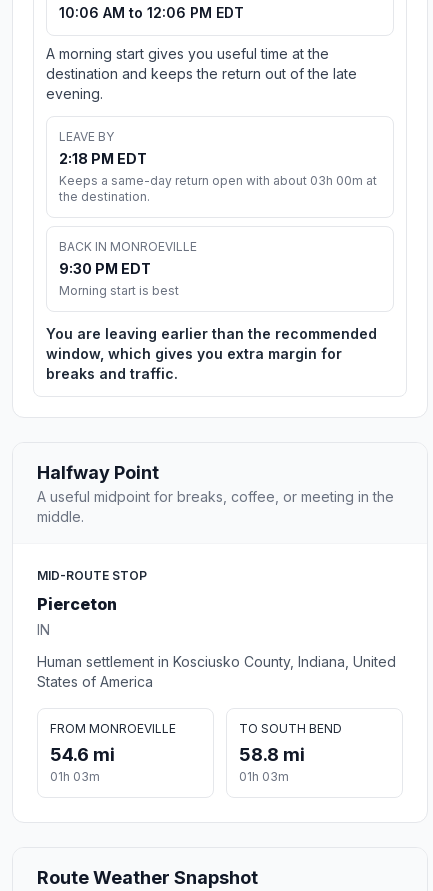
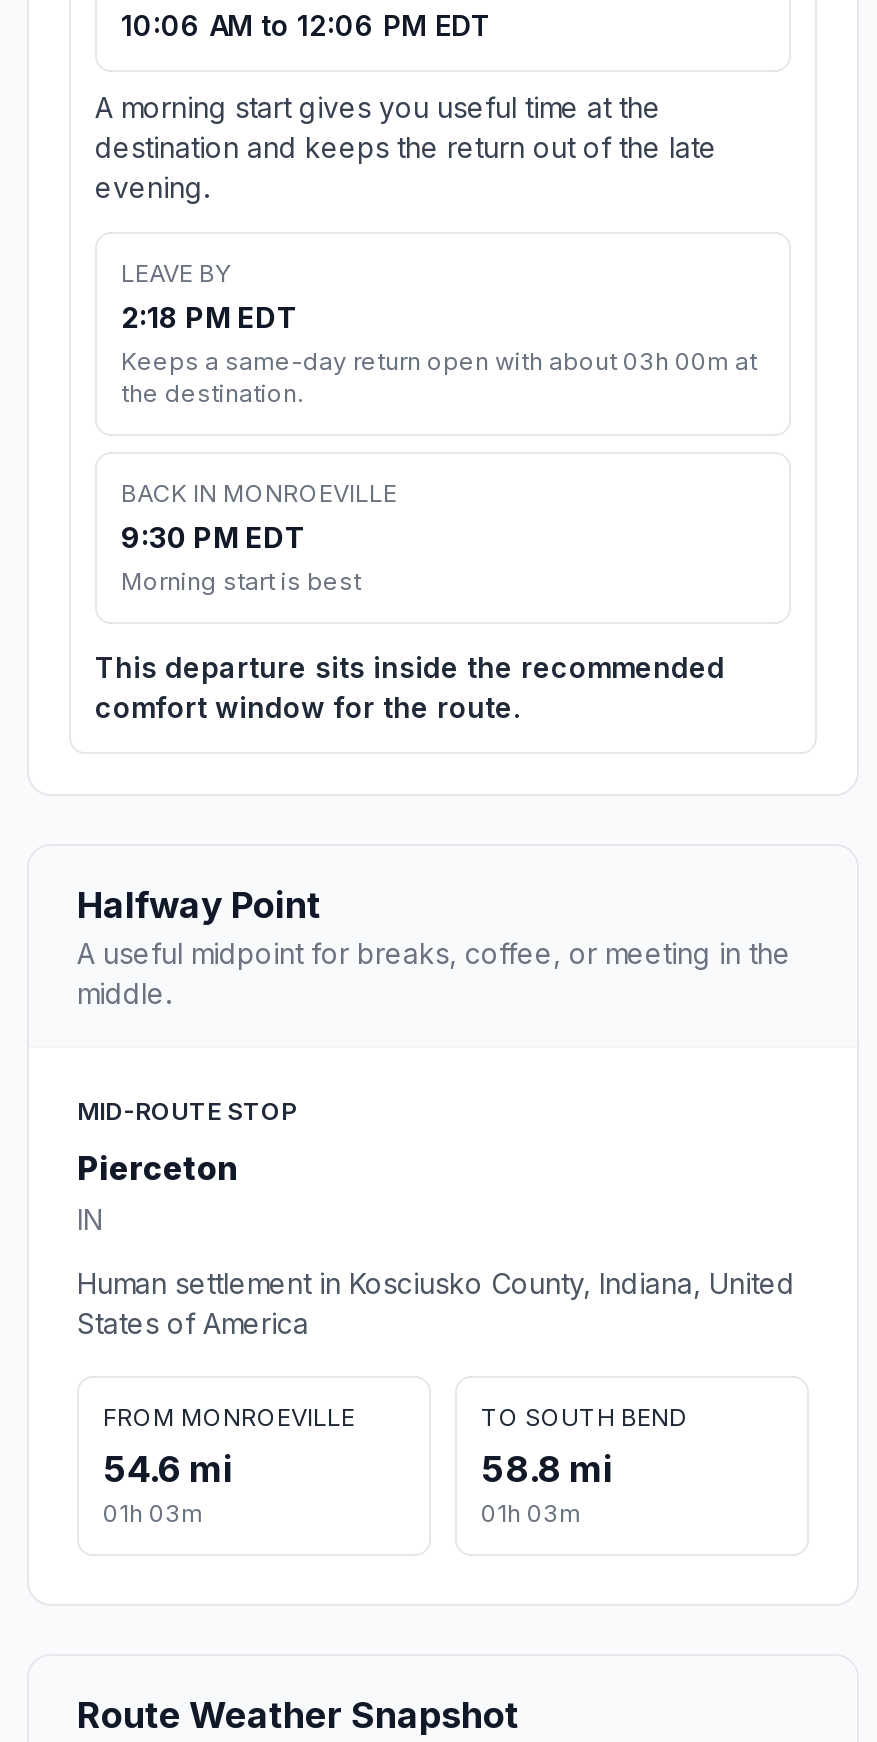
- You are leaving earlier than the recommended
- window, which gives you extra margin for
- breaks and traffic.
+ This departure sits inside the recommended
+ comfort window for the route.
